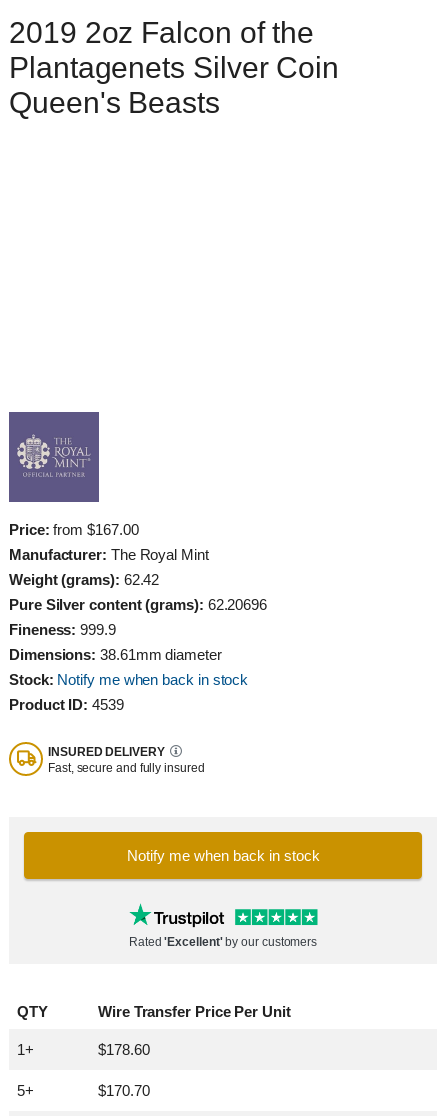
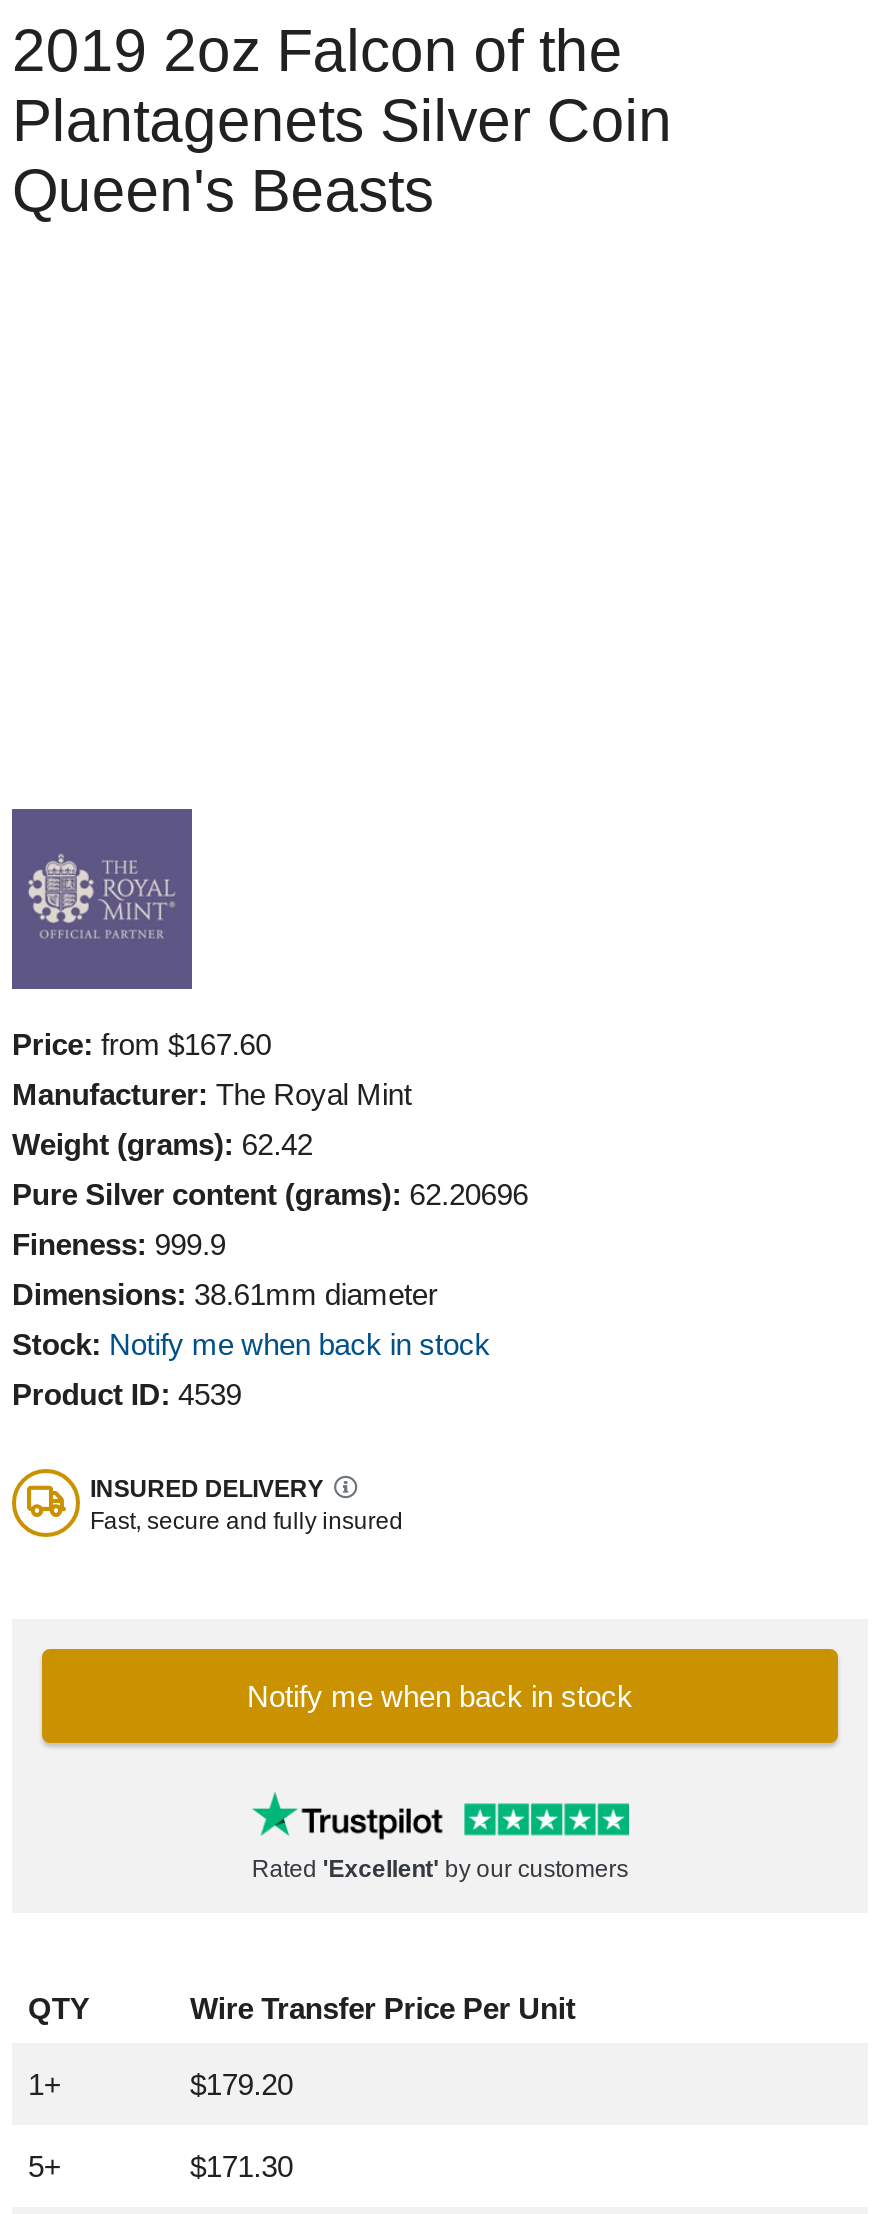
- Price: from $167.00
+ Price: from $167.60

- $178.60
+ $179.20

- $170.70
+ $171.30
